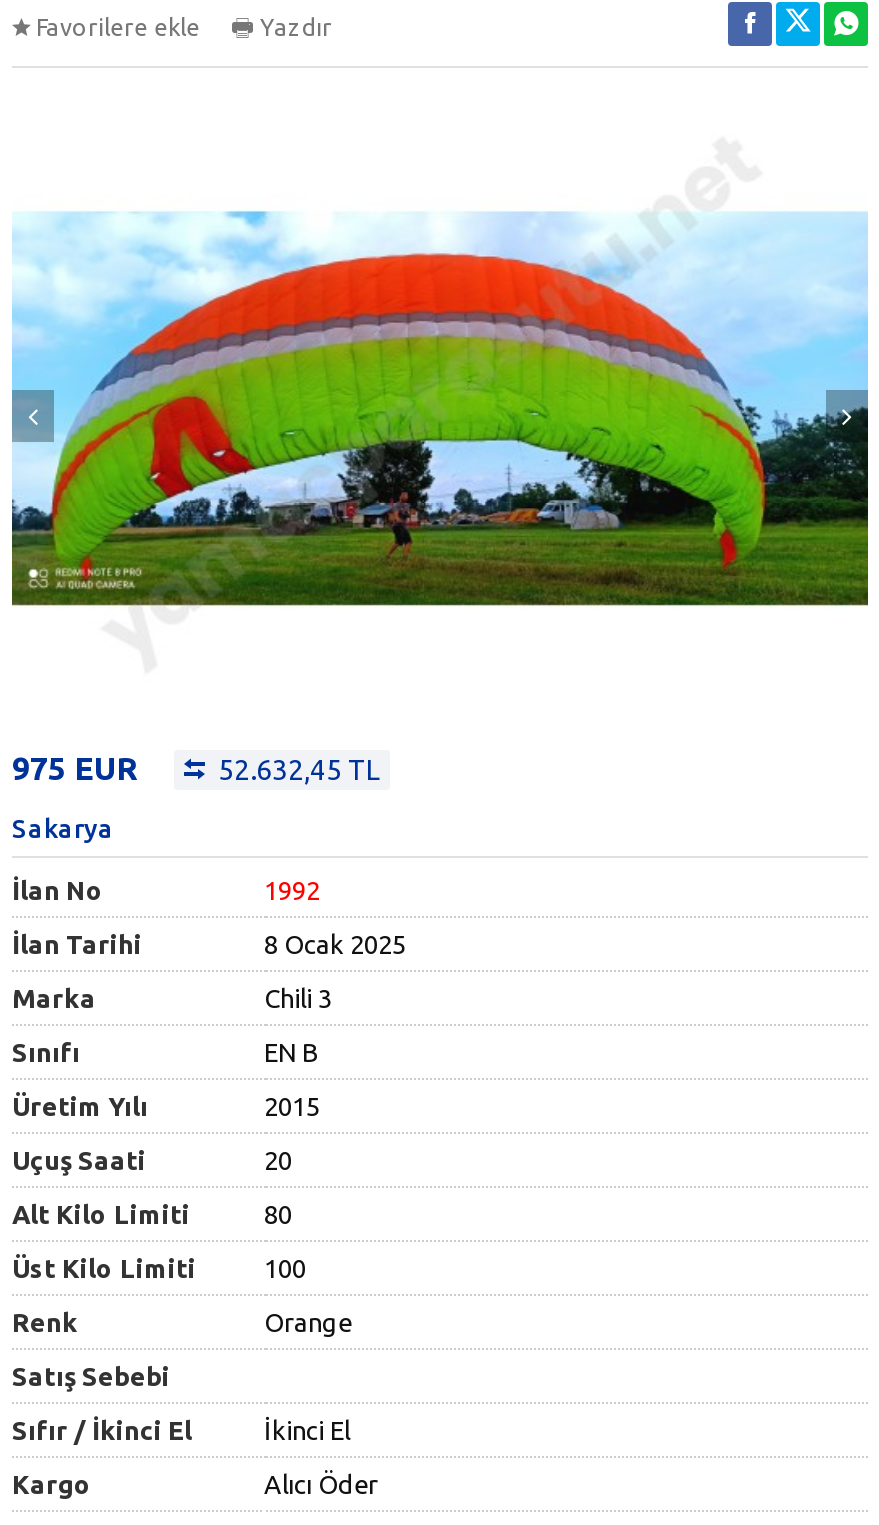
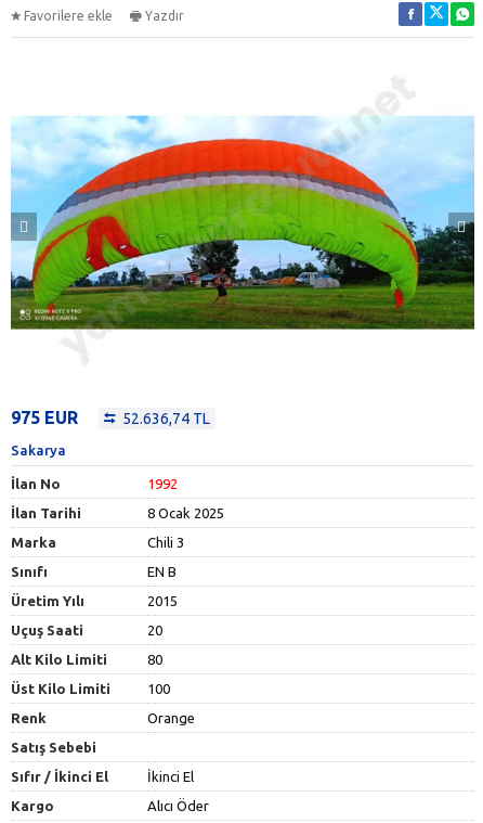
- 52.632,45 TL
+ 52.636,74 TL
